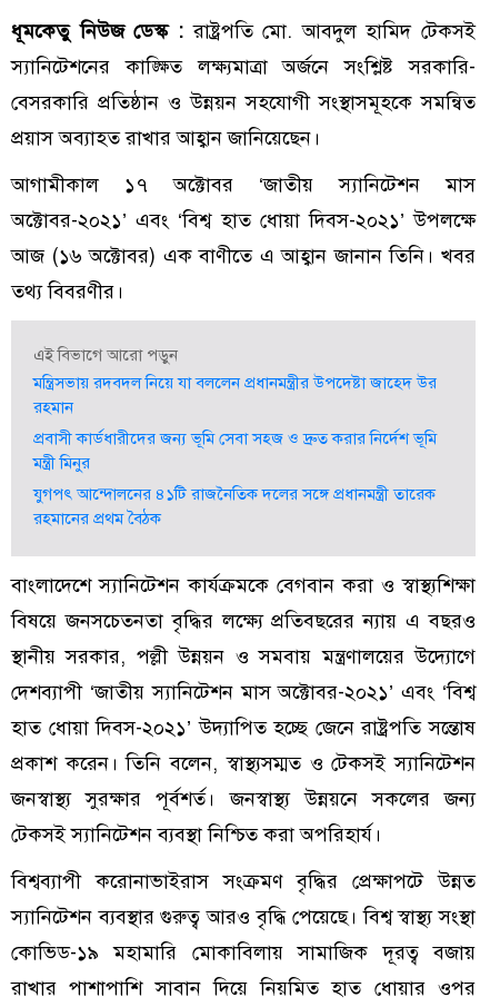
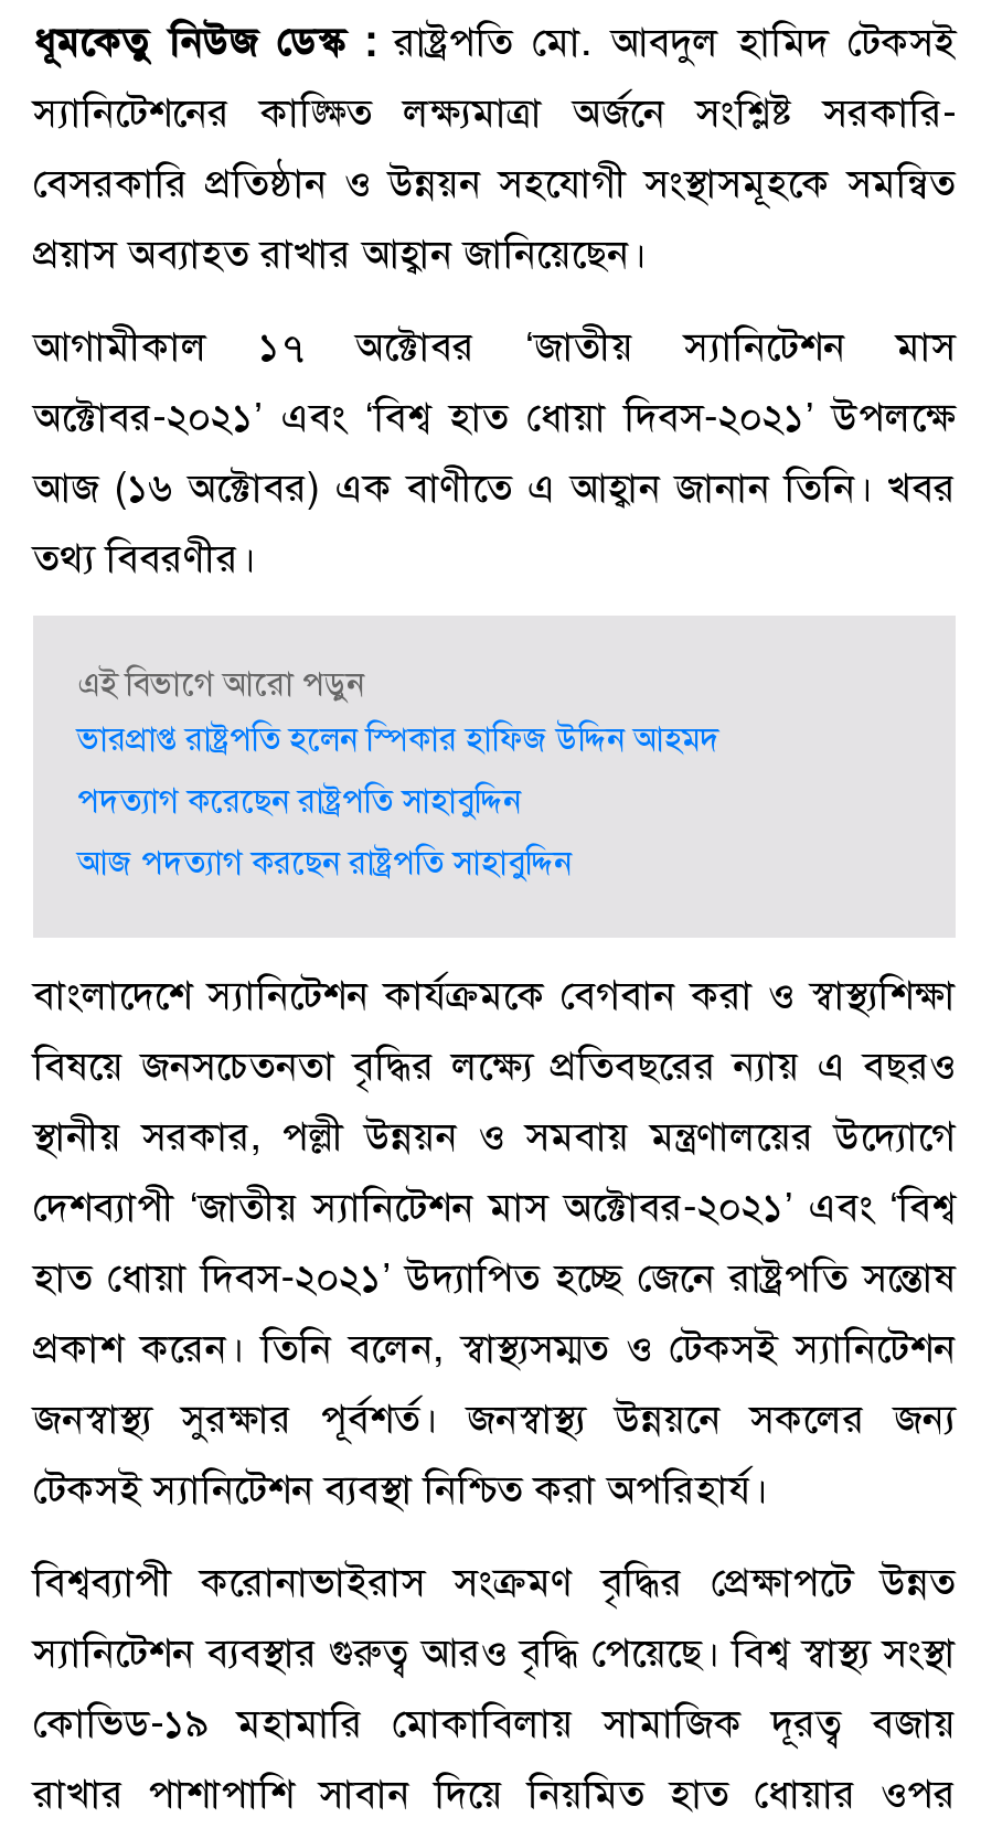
- মন্ত্রিসভায় রদবদল নিয়ে যা বললেন প্রধানমন্ত্রীর উপদেষ্টা জাহেদ উর
- রহমান
+ ভারপ্রাপ্ত রাষ্ট্রপতি হলেন স্পিকার হাফিজ উদ্দিন আহমদ

- প্রবাসী কার্ডধারীদের জন্য ভূমি সেবা সহজ ও দ্রুত করার নির্দেশ ভূমি
- মন্ত্রী মিনুর
+ পদত্যাগ করেছেন রাষ্ট্রপতি সাহাবুদ্দিন

- যুগপৎ আন্দোলনের ৪১টি রাজনৈতিক দলের সঙ্গে প্রধানমন্ত্রী তারেক
- রহমানের প্রথম বৈঠক
+ আজ পদত্যাগ করছেন রাষ্ট্রপতি সাহাবুদ্দিন
